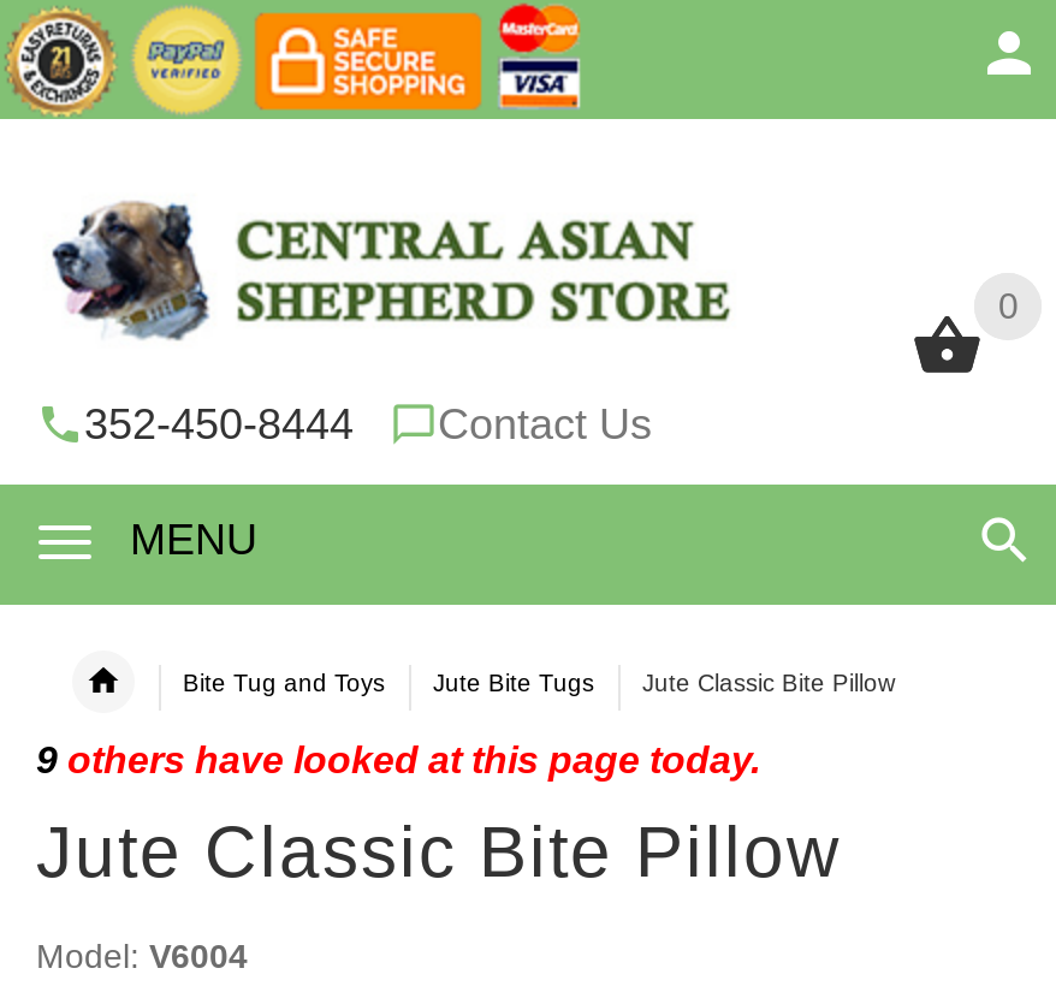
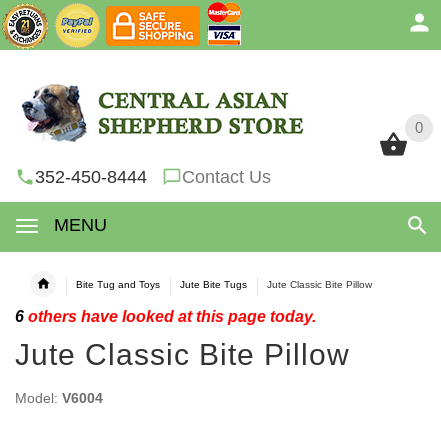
- 9 others have looked at this page today.
+ 6 others have looked at this page today.
